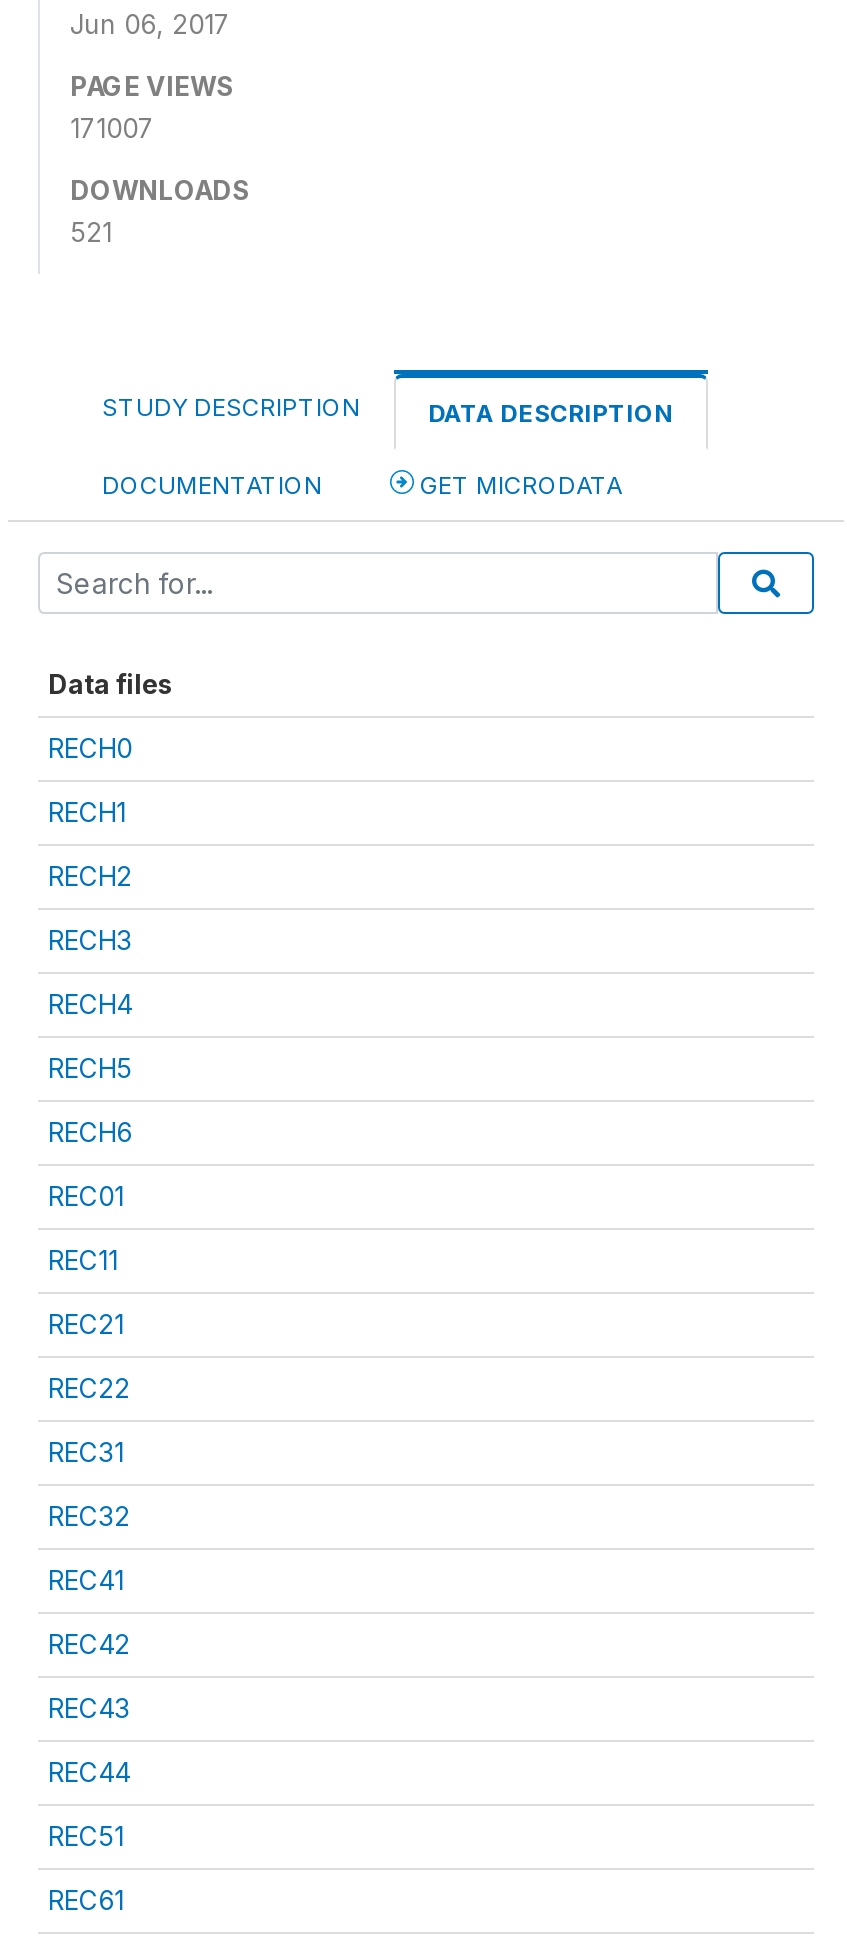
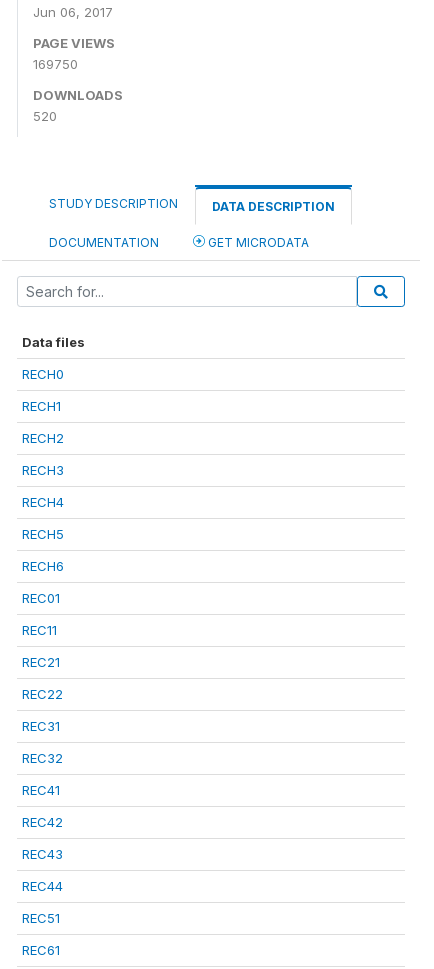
- 171007
+ 169750

- 521
+ 520
